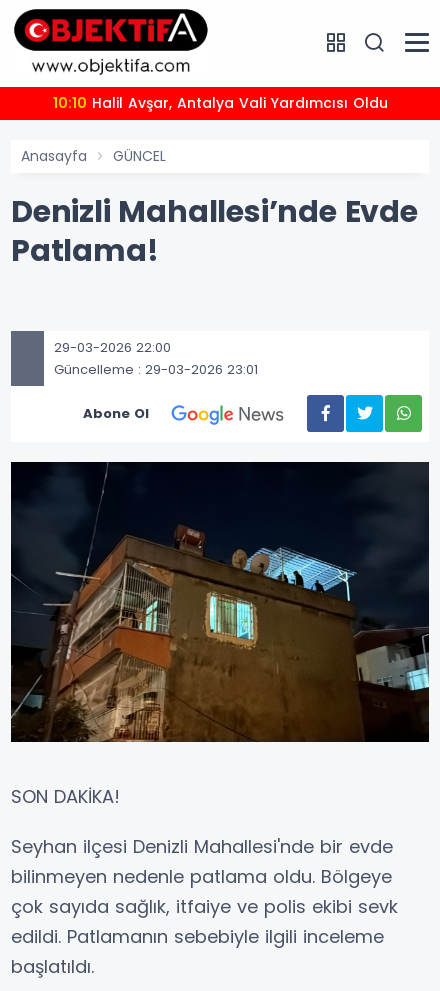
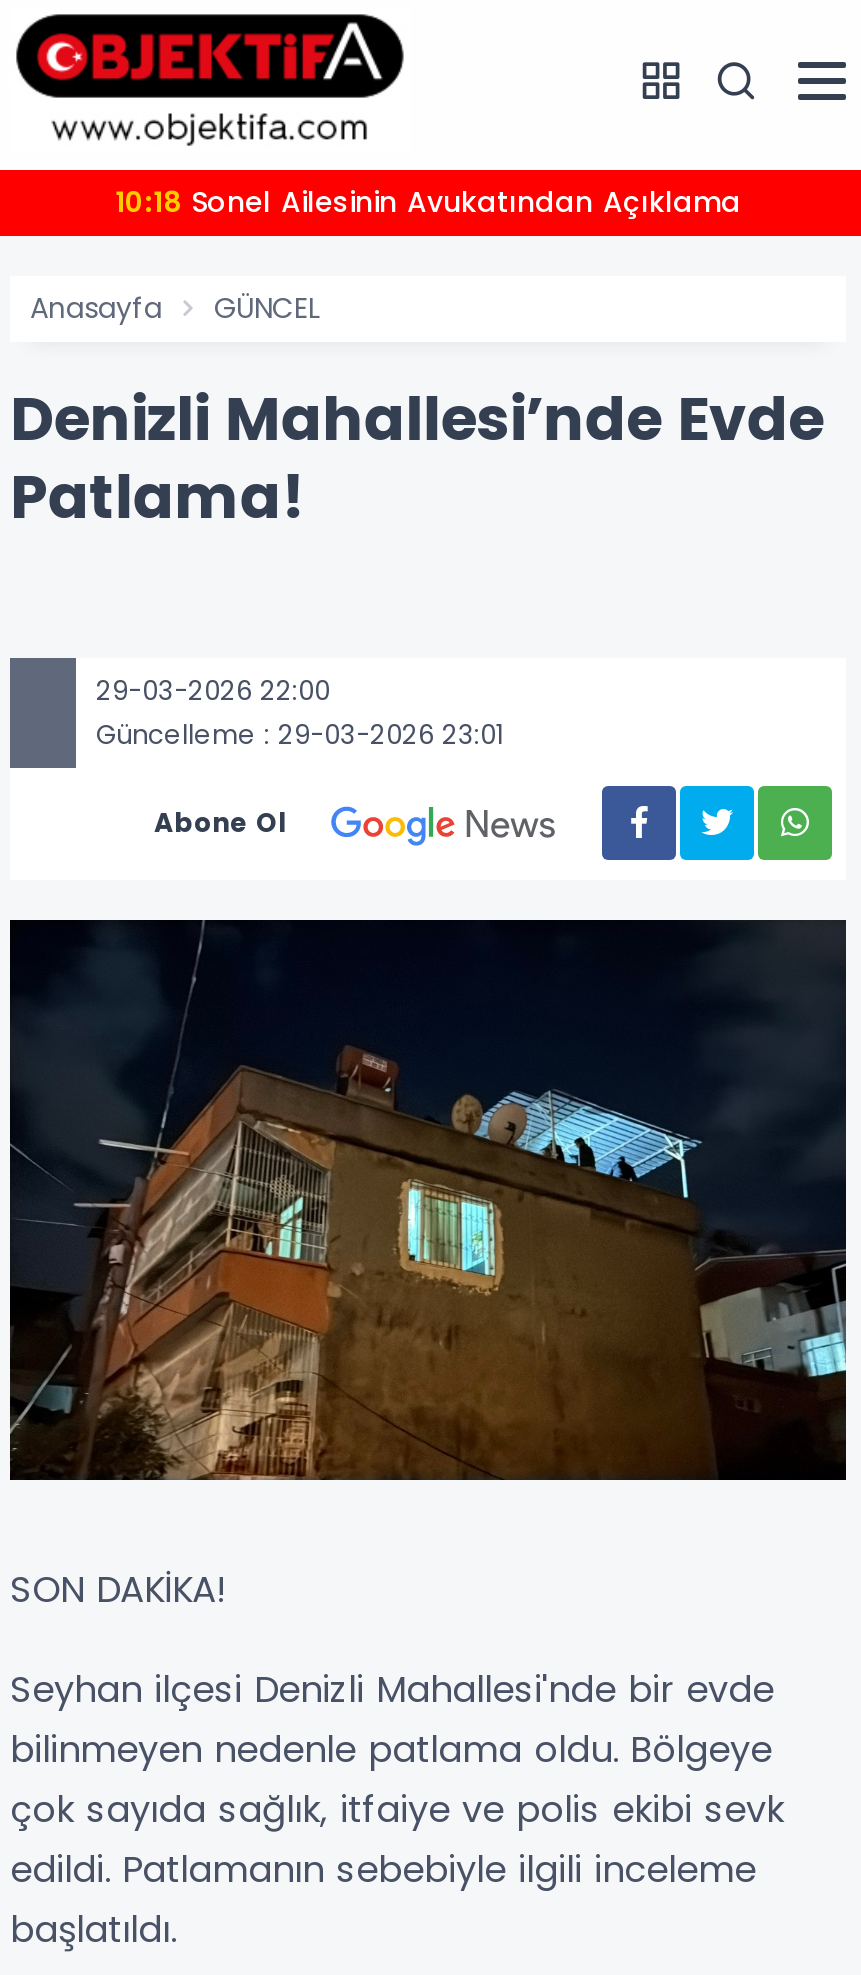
- 10:10 Halil Avşar, Antalya Vali Yardımcısı Oldu
+ 10:18 Sonel Ailesinin Avukatından Açıklama
